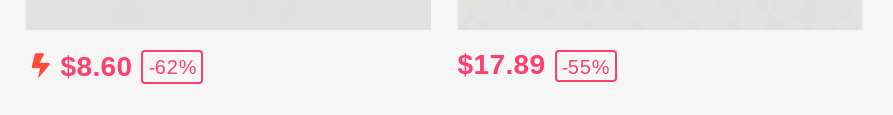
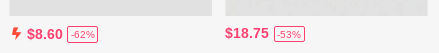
- $17.89
+ $18.75

- -55%
+ -53%
